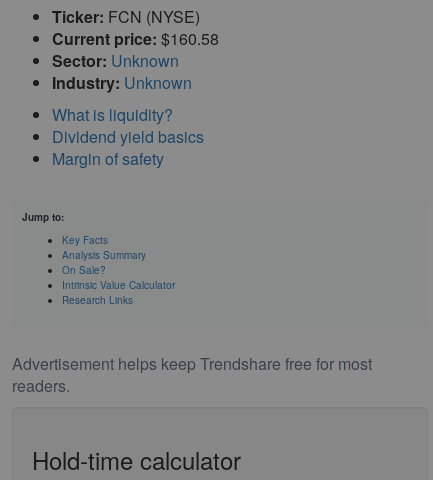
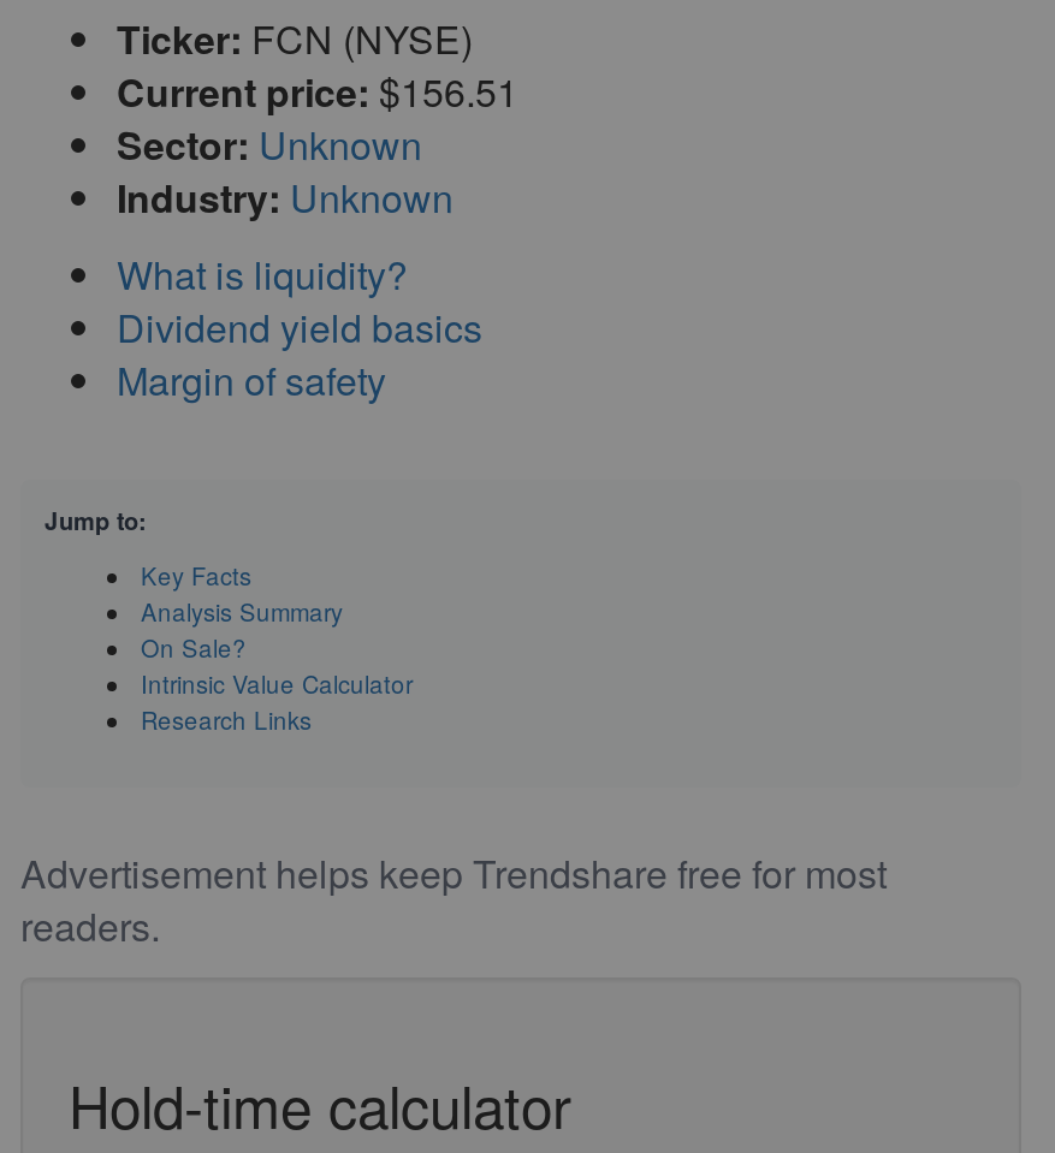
- Current price: $160.58
+ Current price: $156.51
